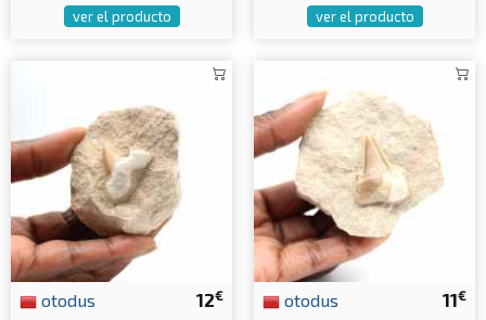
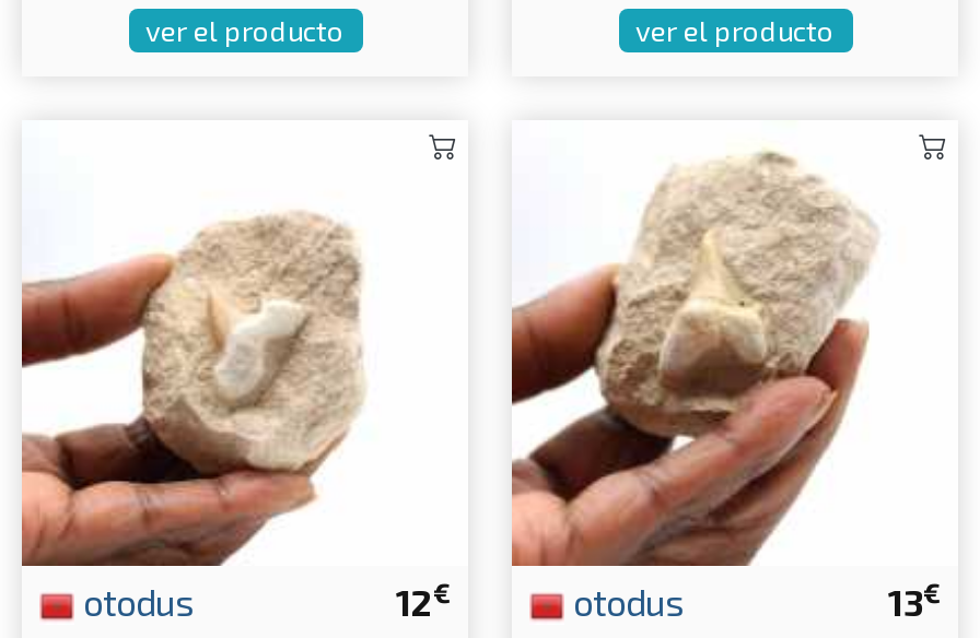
- [image]
- 11€
+ [image]
+ 13€
